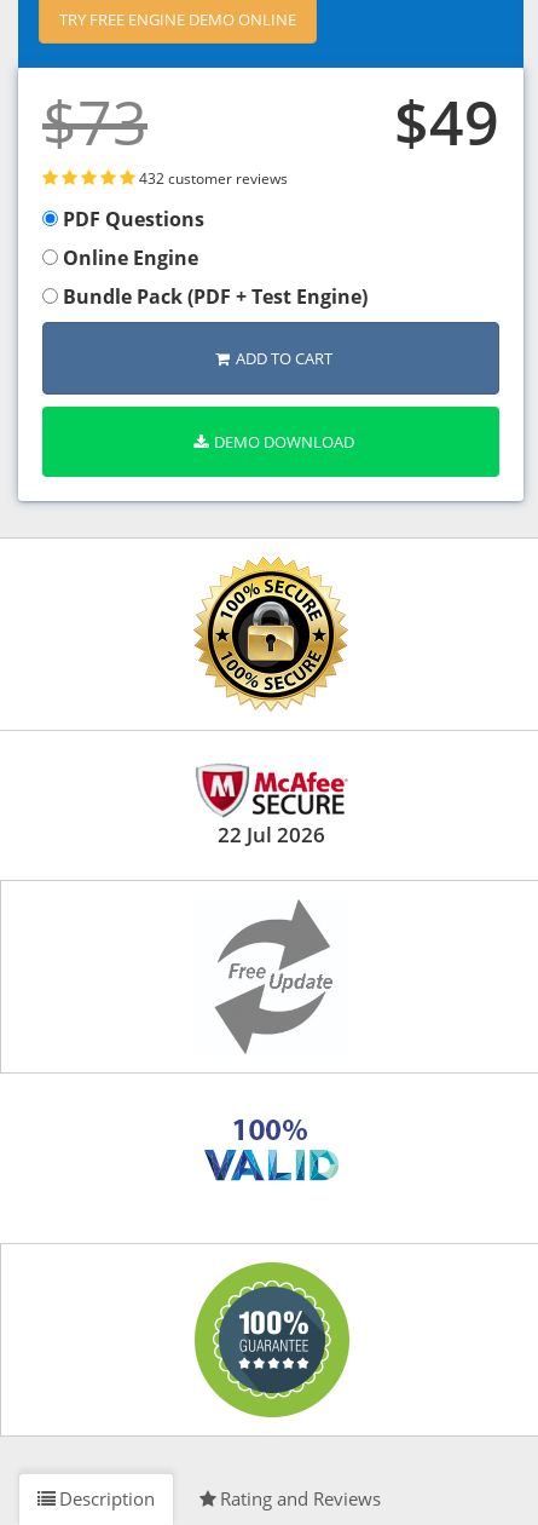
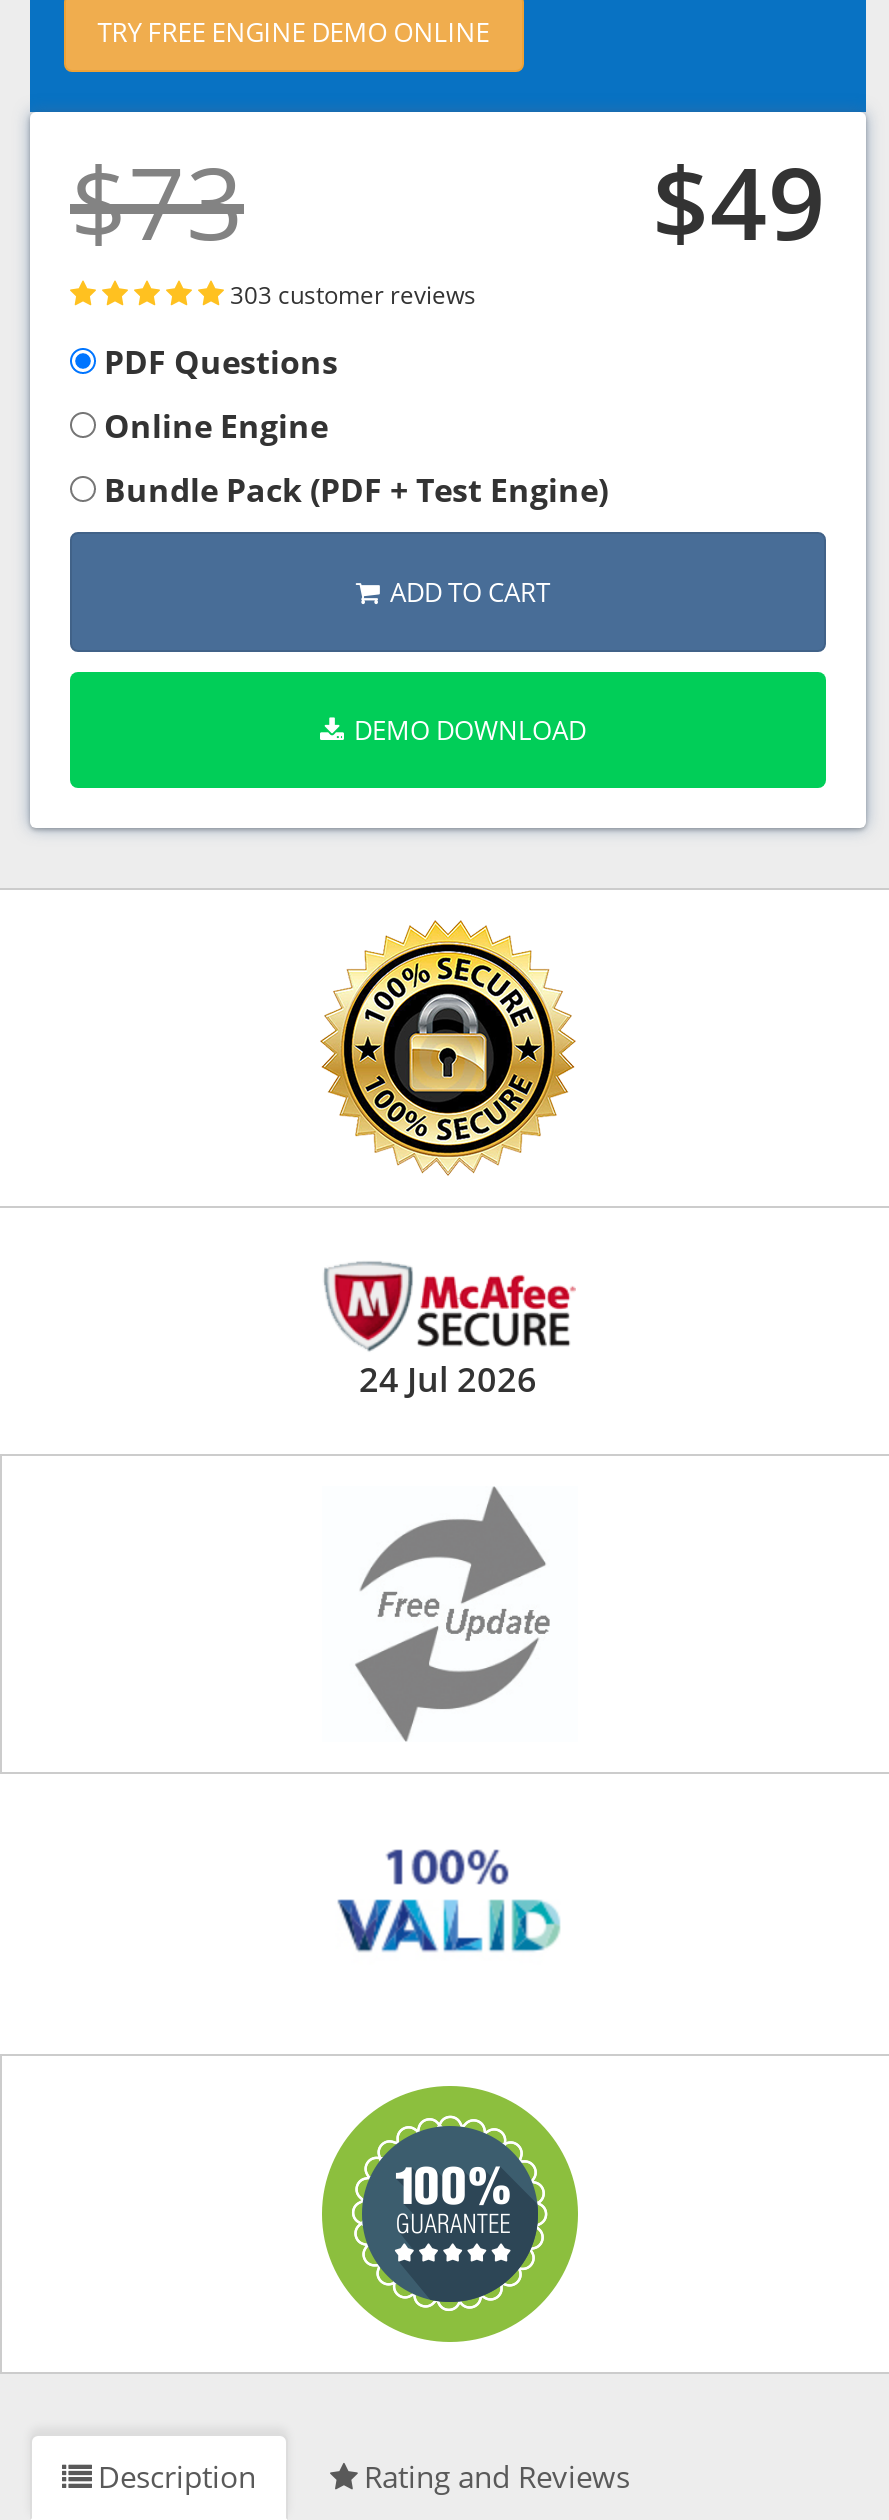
- 432 customer reviews
+ 303 customer reviews

- 22 Jul 2026
+ 24 Jul 2026
